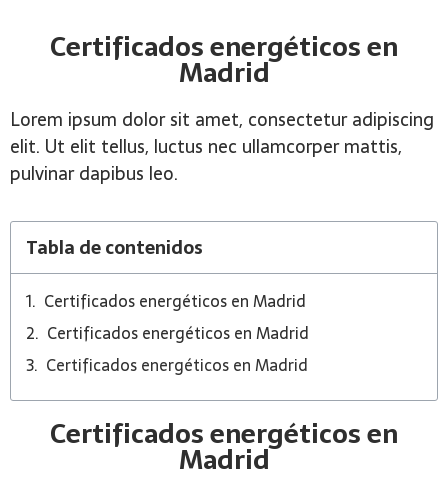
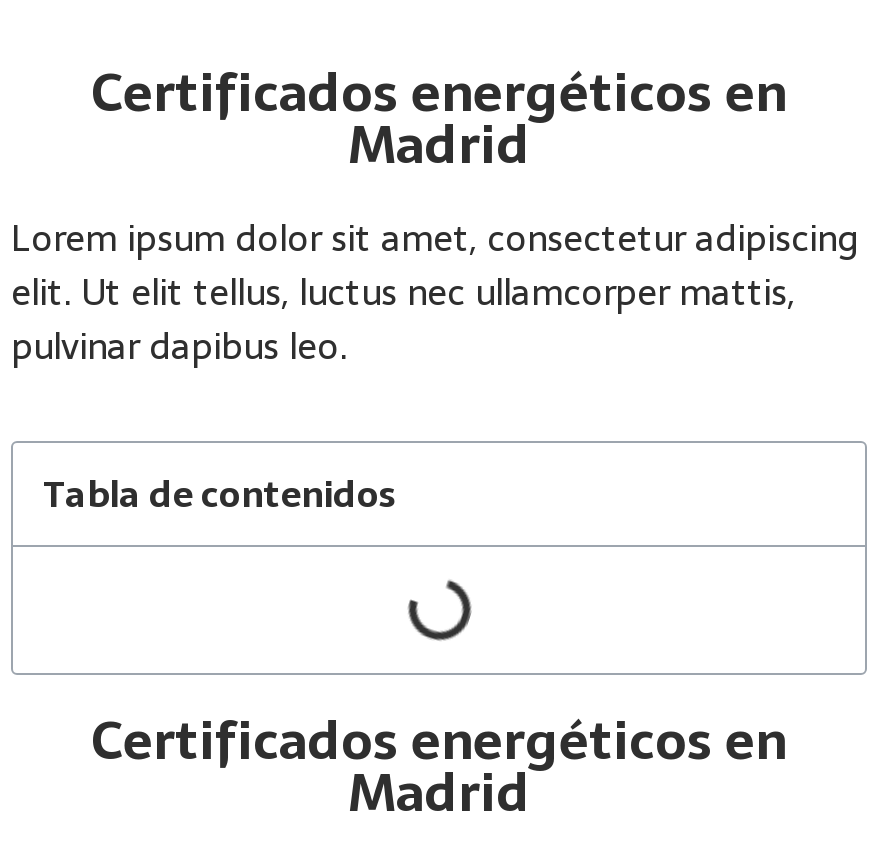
- Certificados energéticos en Madrid
- Certificados energéticos en Madrid
- Certificados energéticos en Madrid
